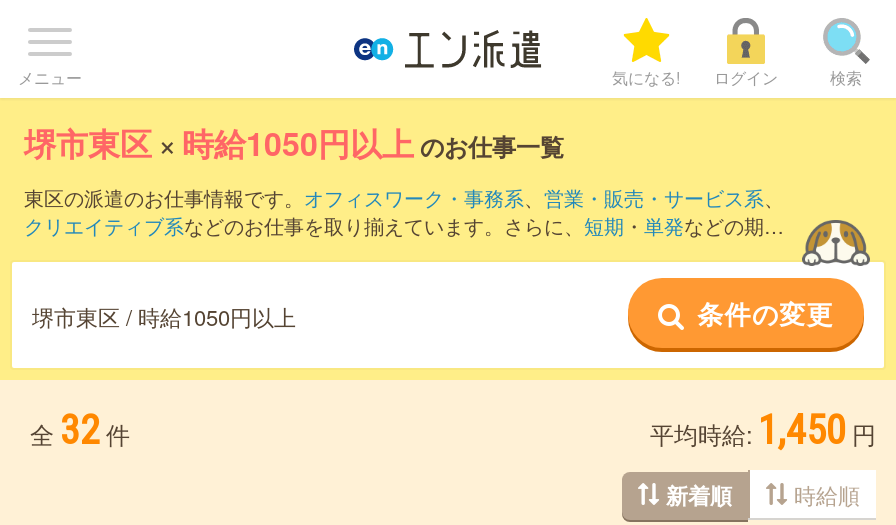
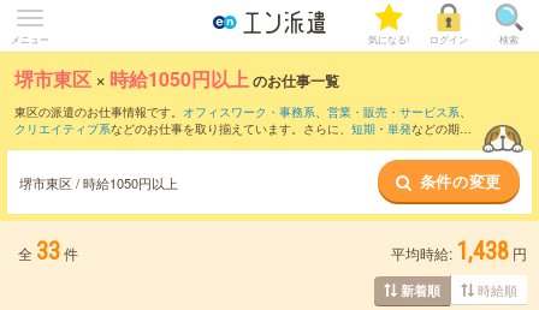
- 全 32 件
+ 全 33 件

- 平均時給: 1,450 円
+ 平均時給: 1,438 円
